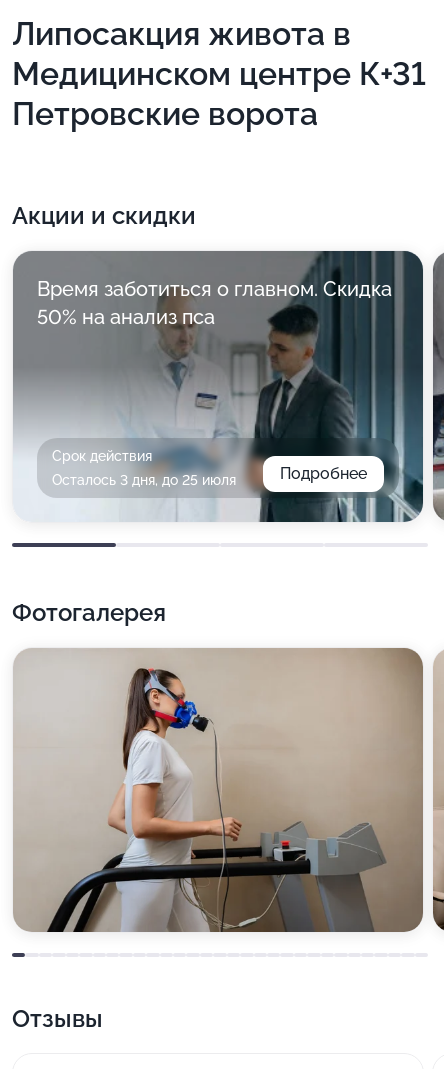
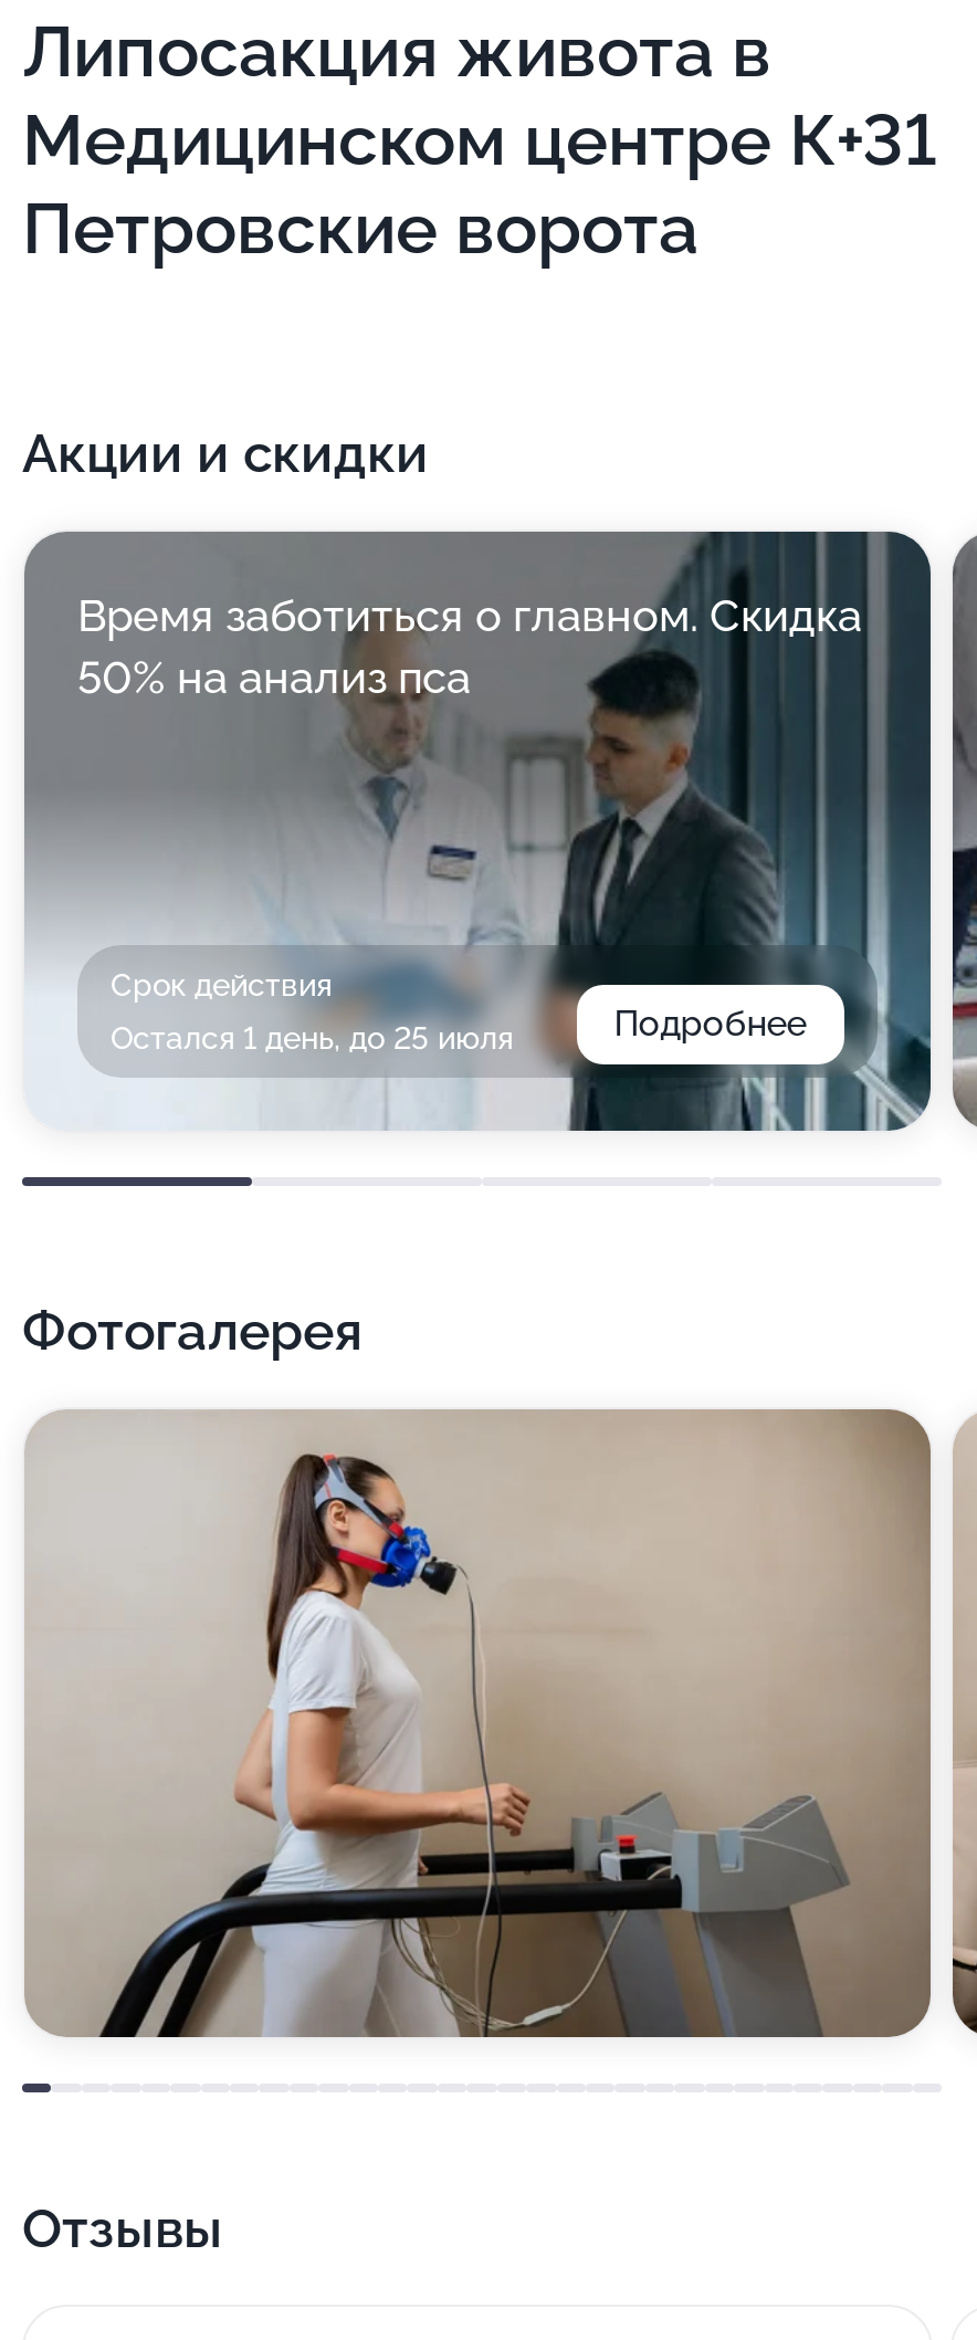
- Осталось 3 дня, до 25 июля
+ Остался 1 день, до 25 июля
